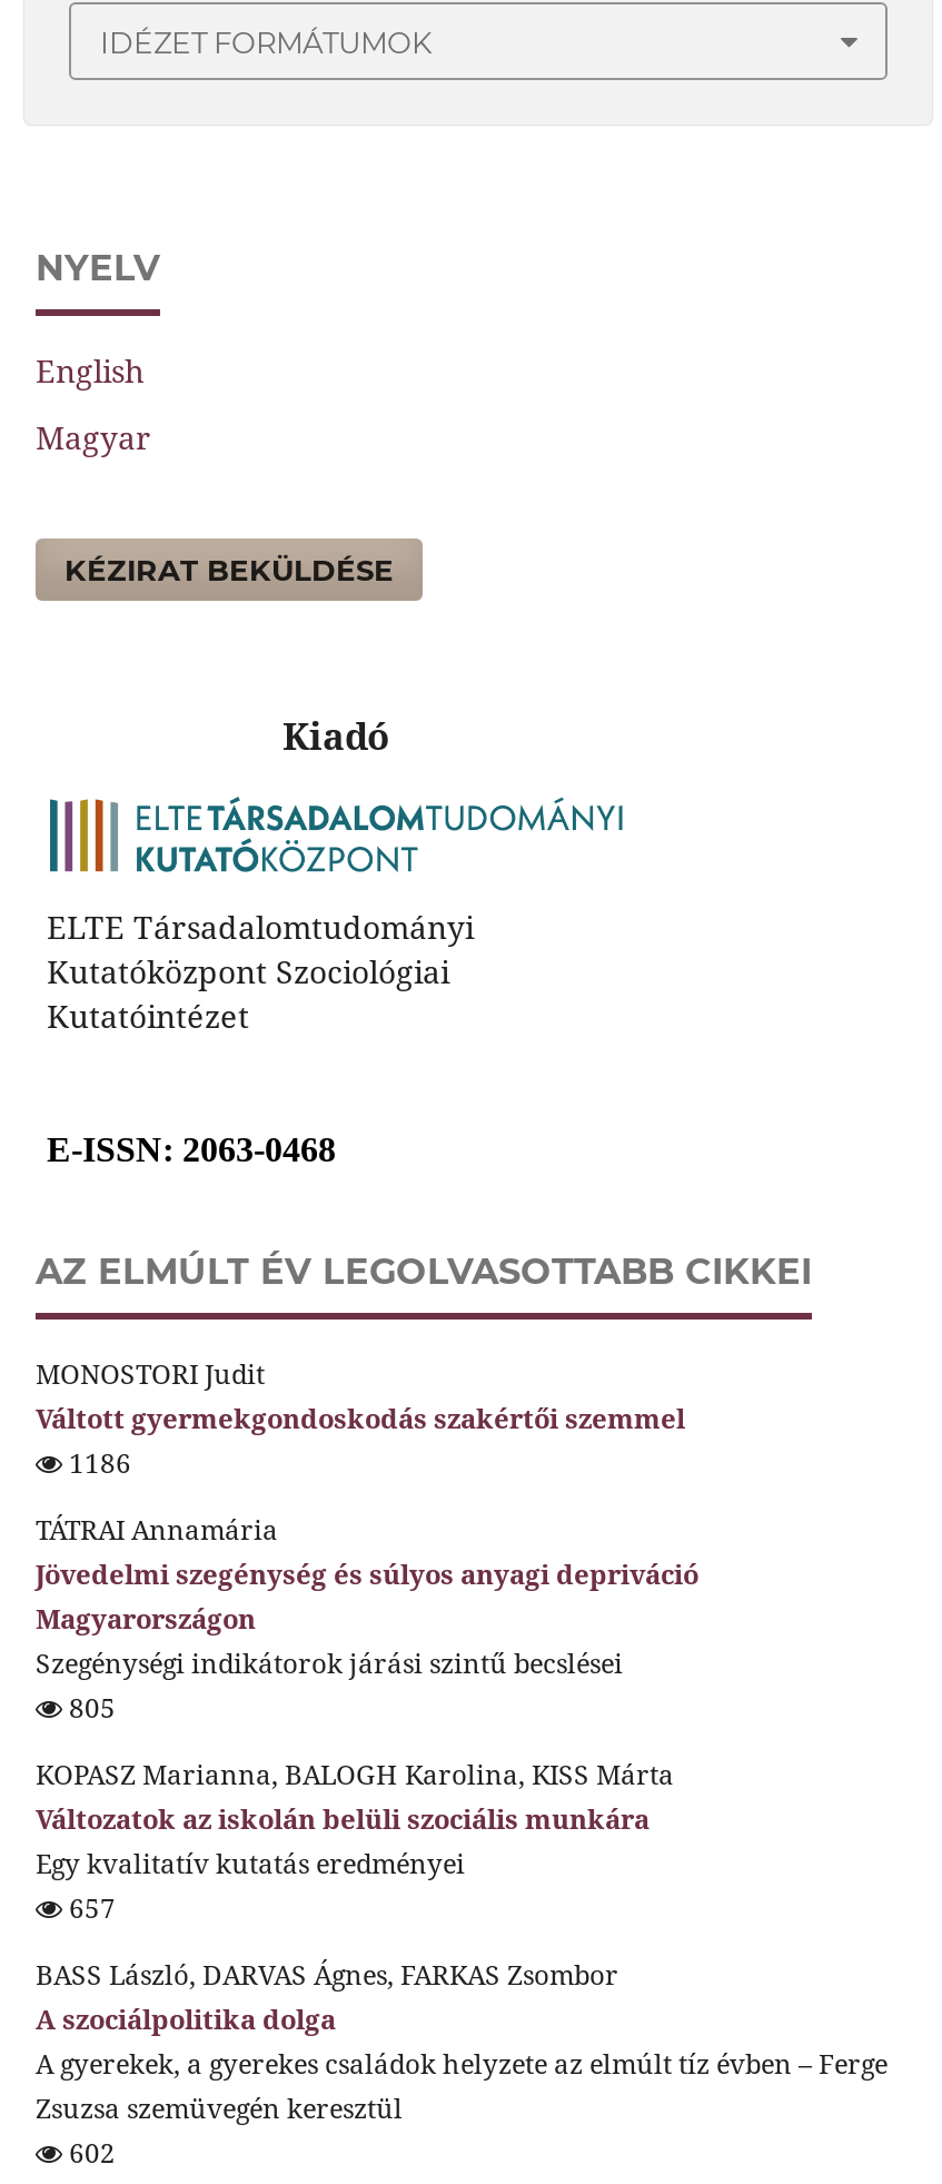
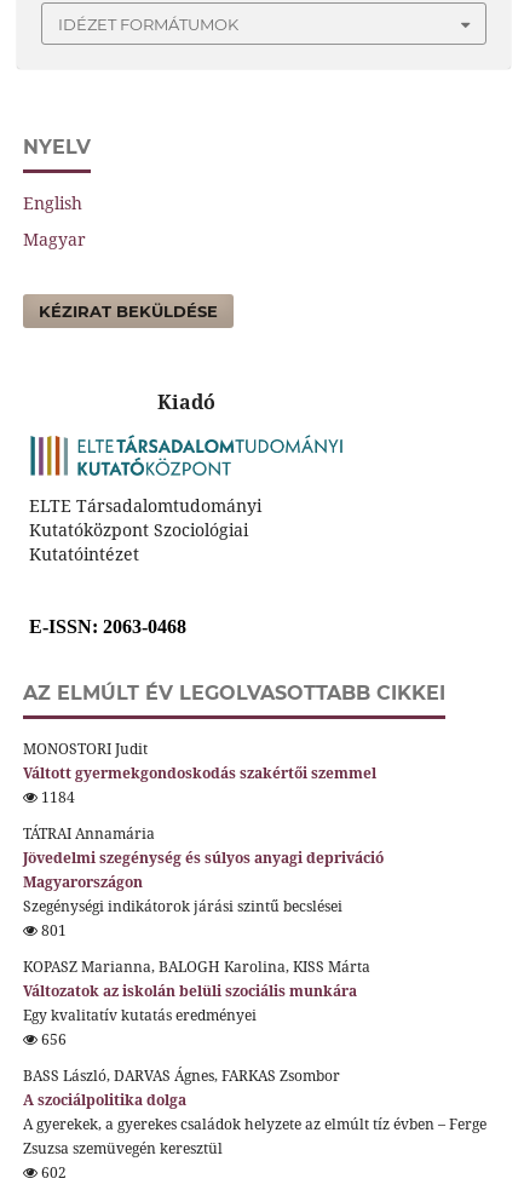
- 1186
+ 1184

- 805
+ 801

- 657
+ 656
